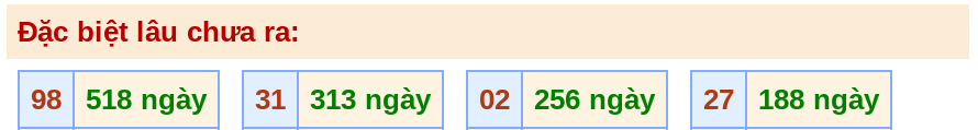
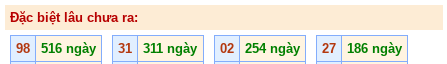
- 518 ngày
+ 516 ngày

- 313 ngày
+ 311 ngày

- 256 ngày
+ 254 ngày

- 188 ngày
+ 186 ngày
